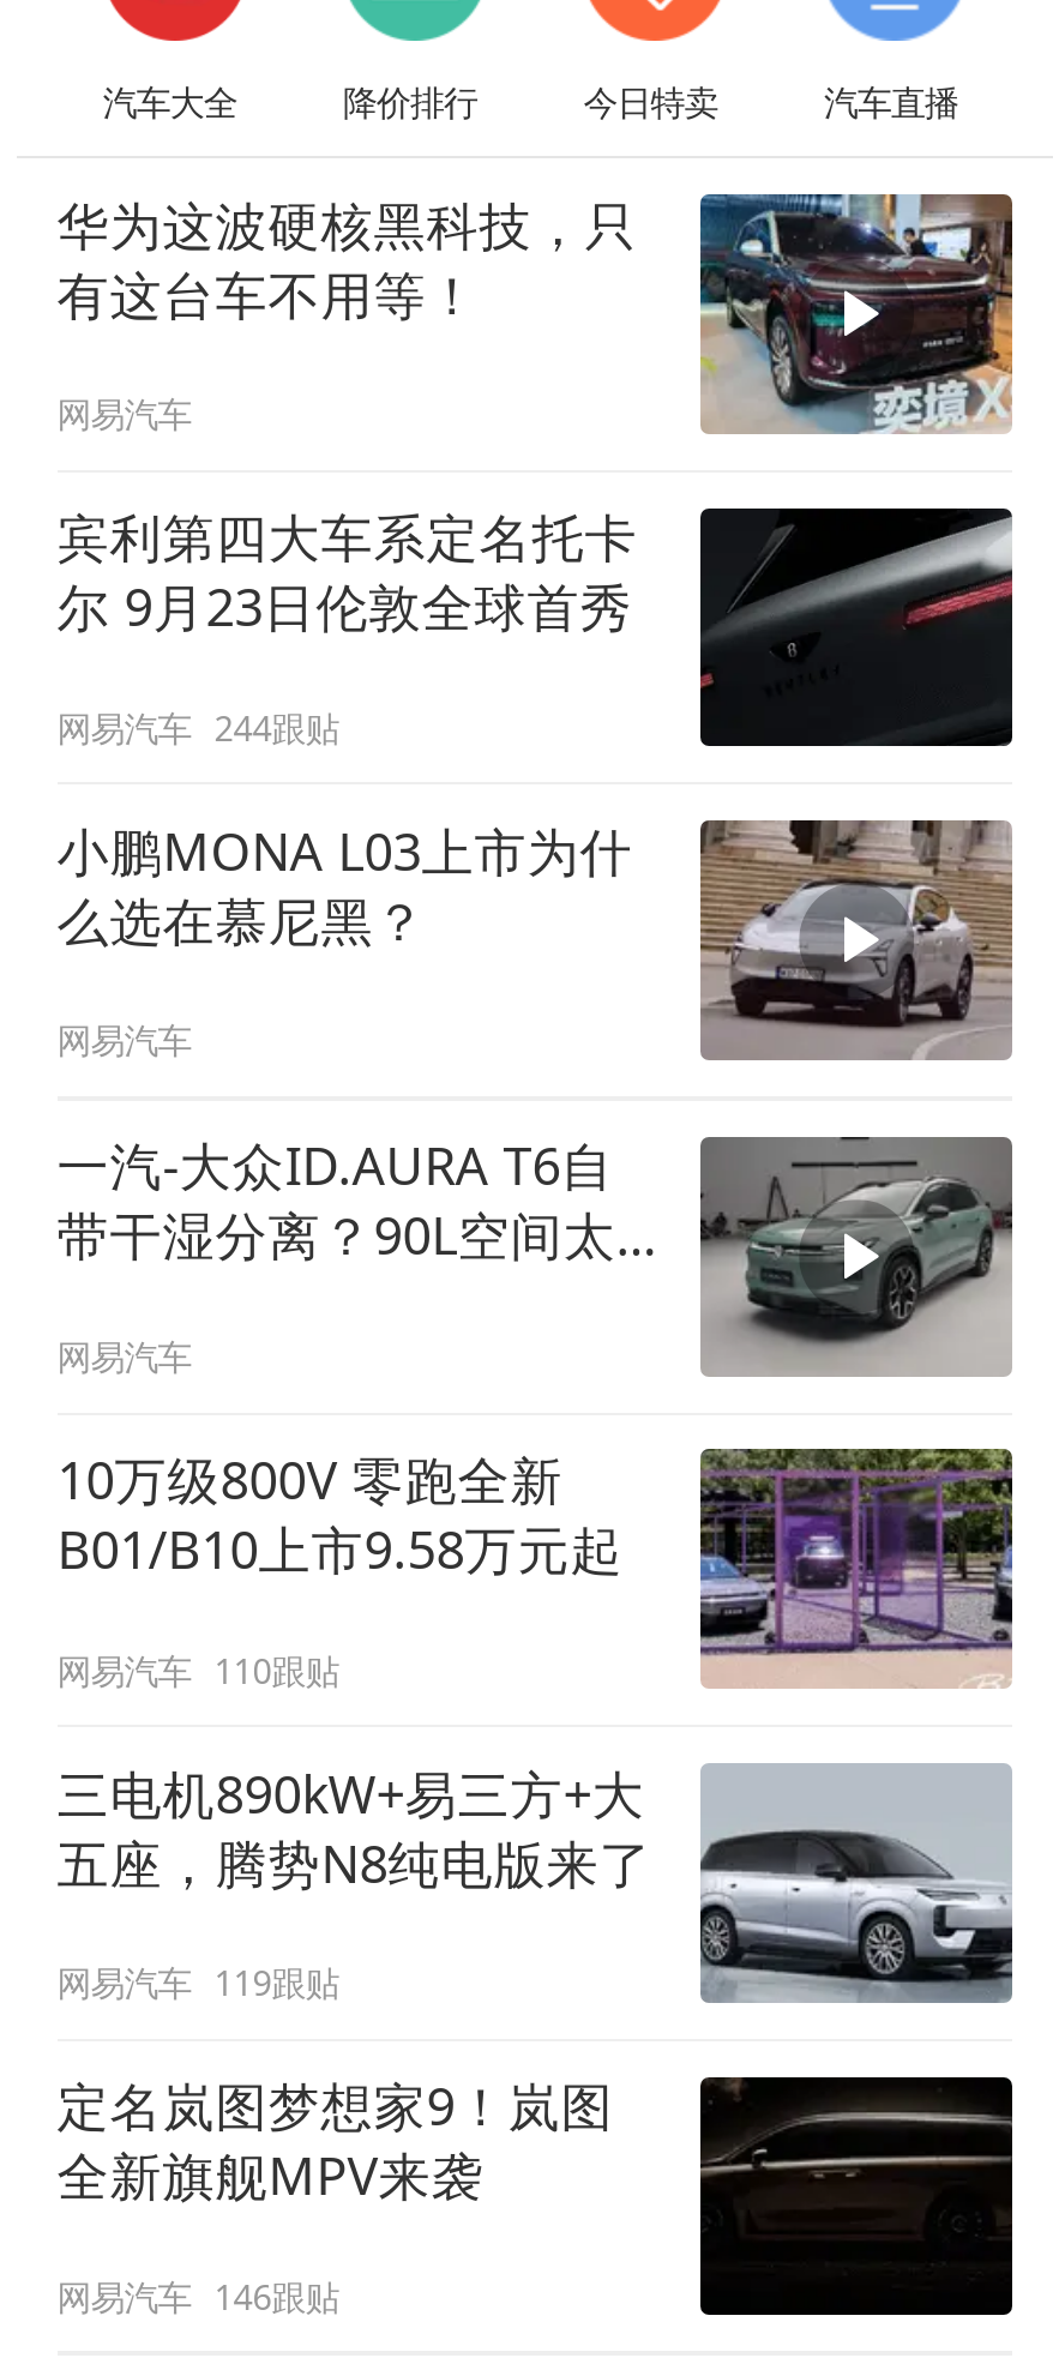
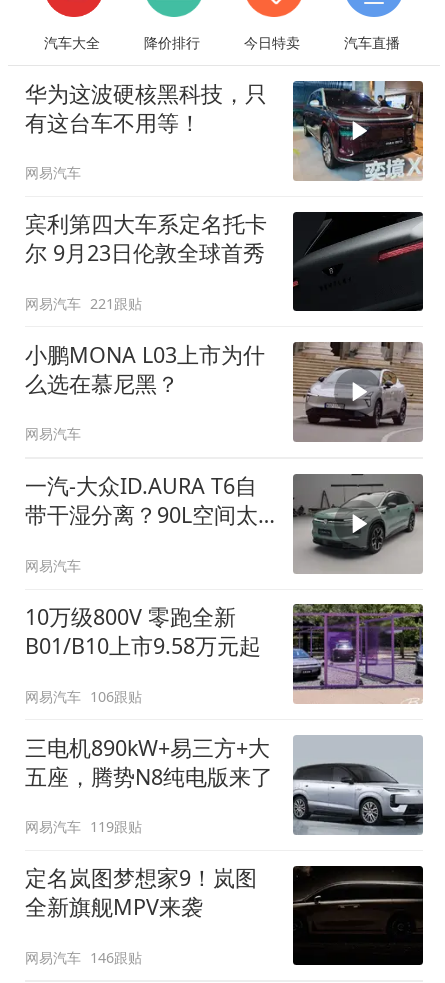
- 网易汽车 244跟贴
+ 网易汽车 221跟贴

- 网易汽车 110跟贴
+ 网易汽车 106跟贴
